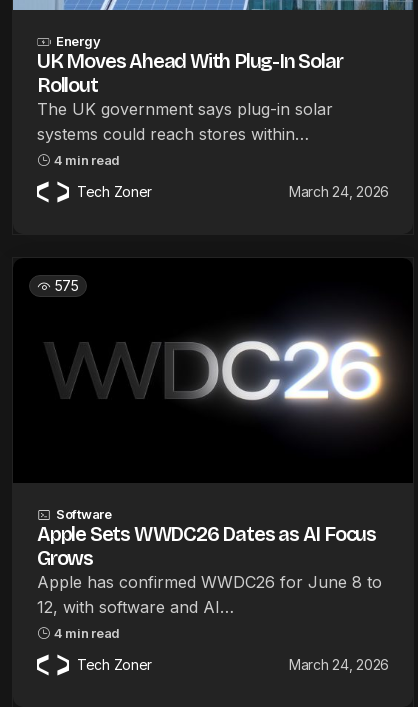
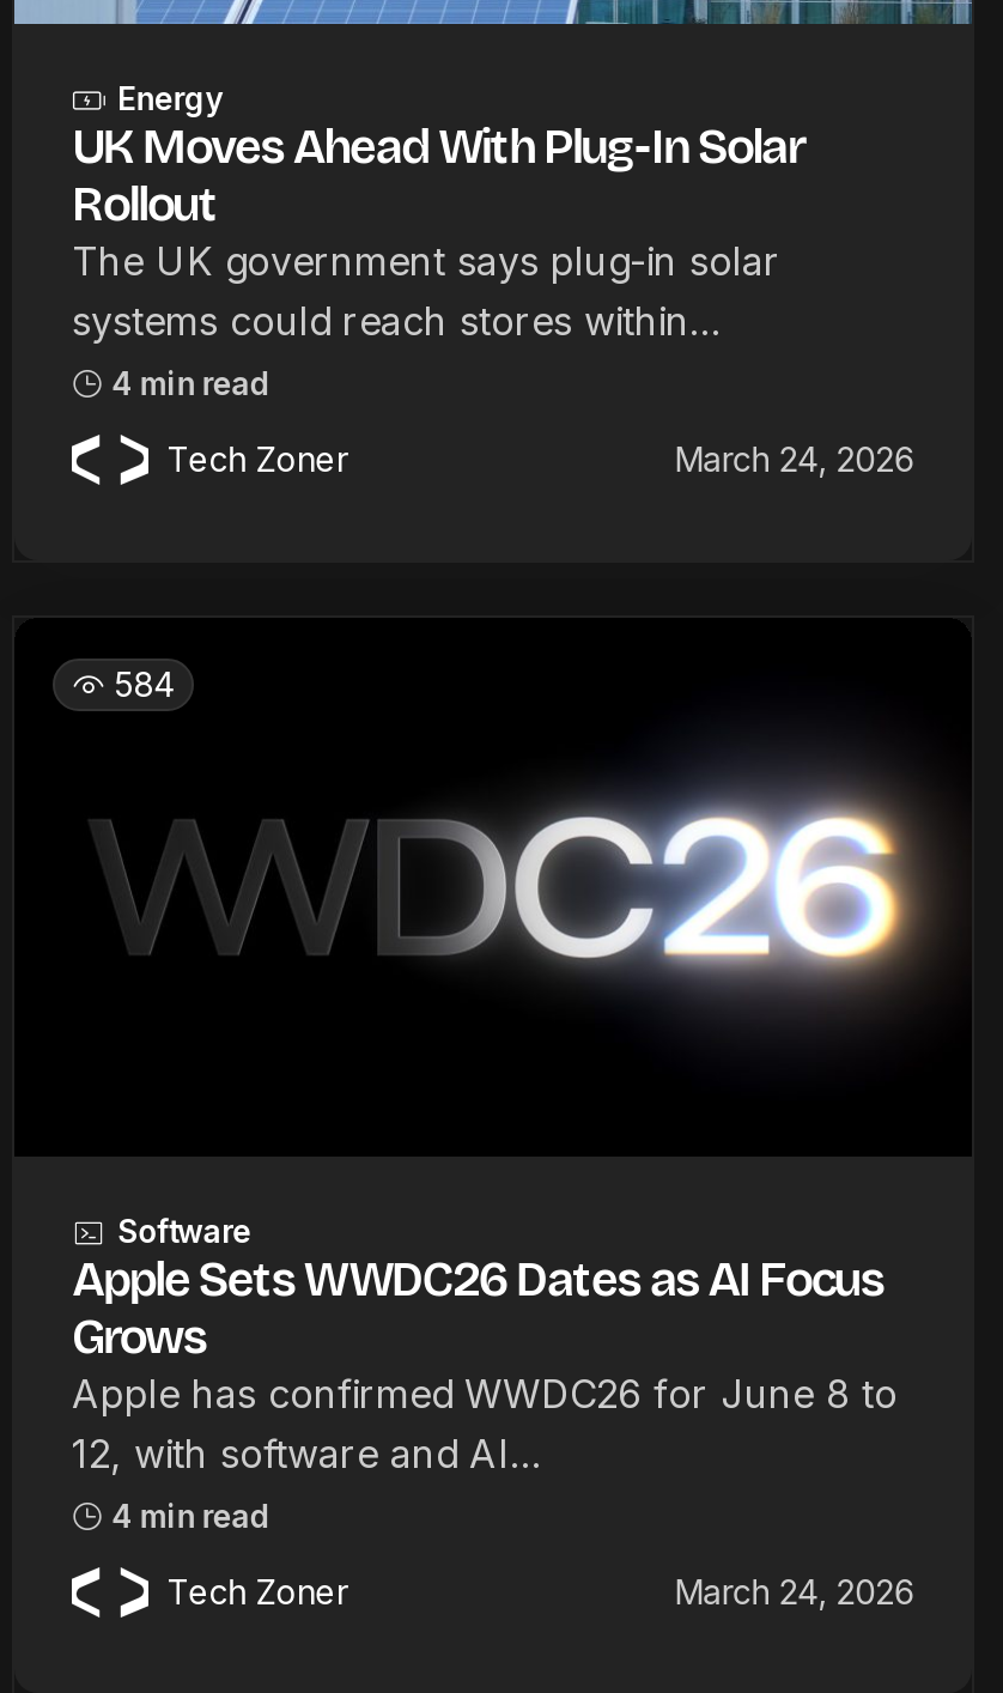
- 575
+ 584
